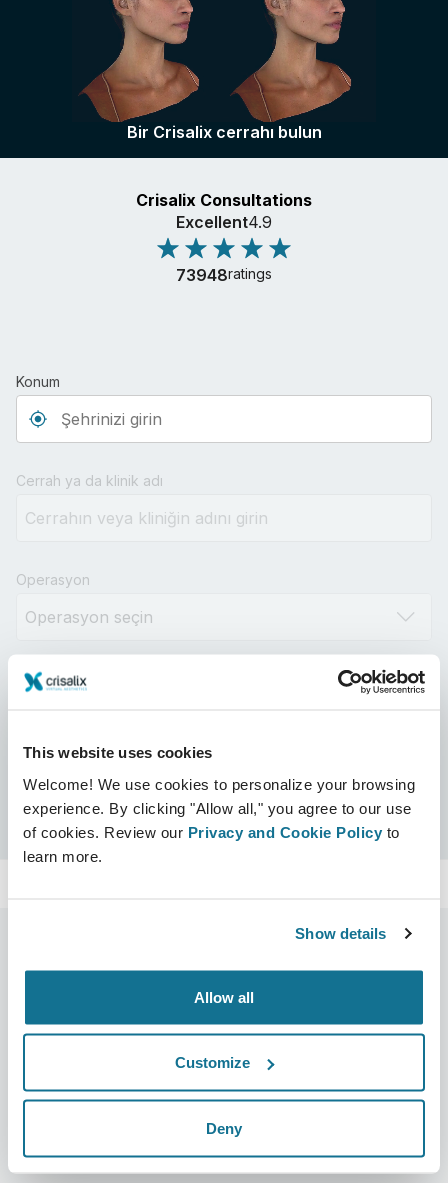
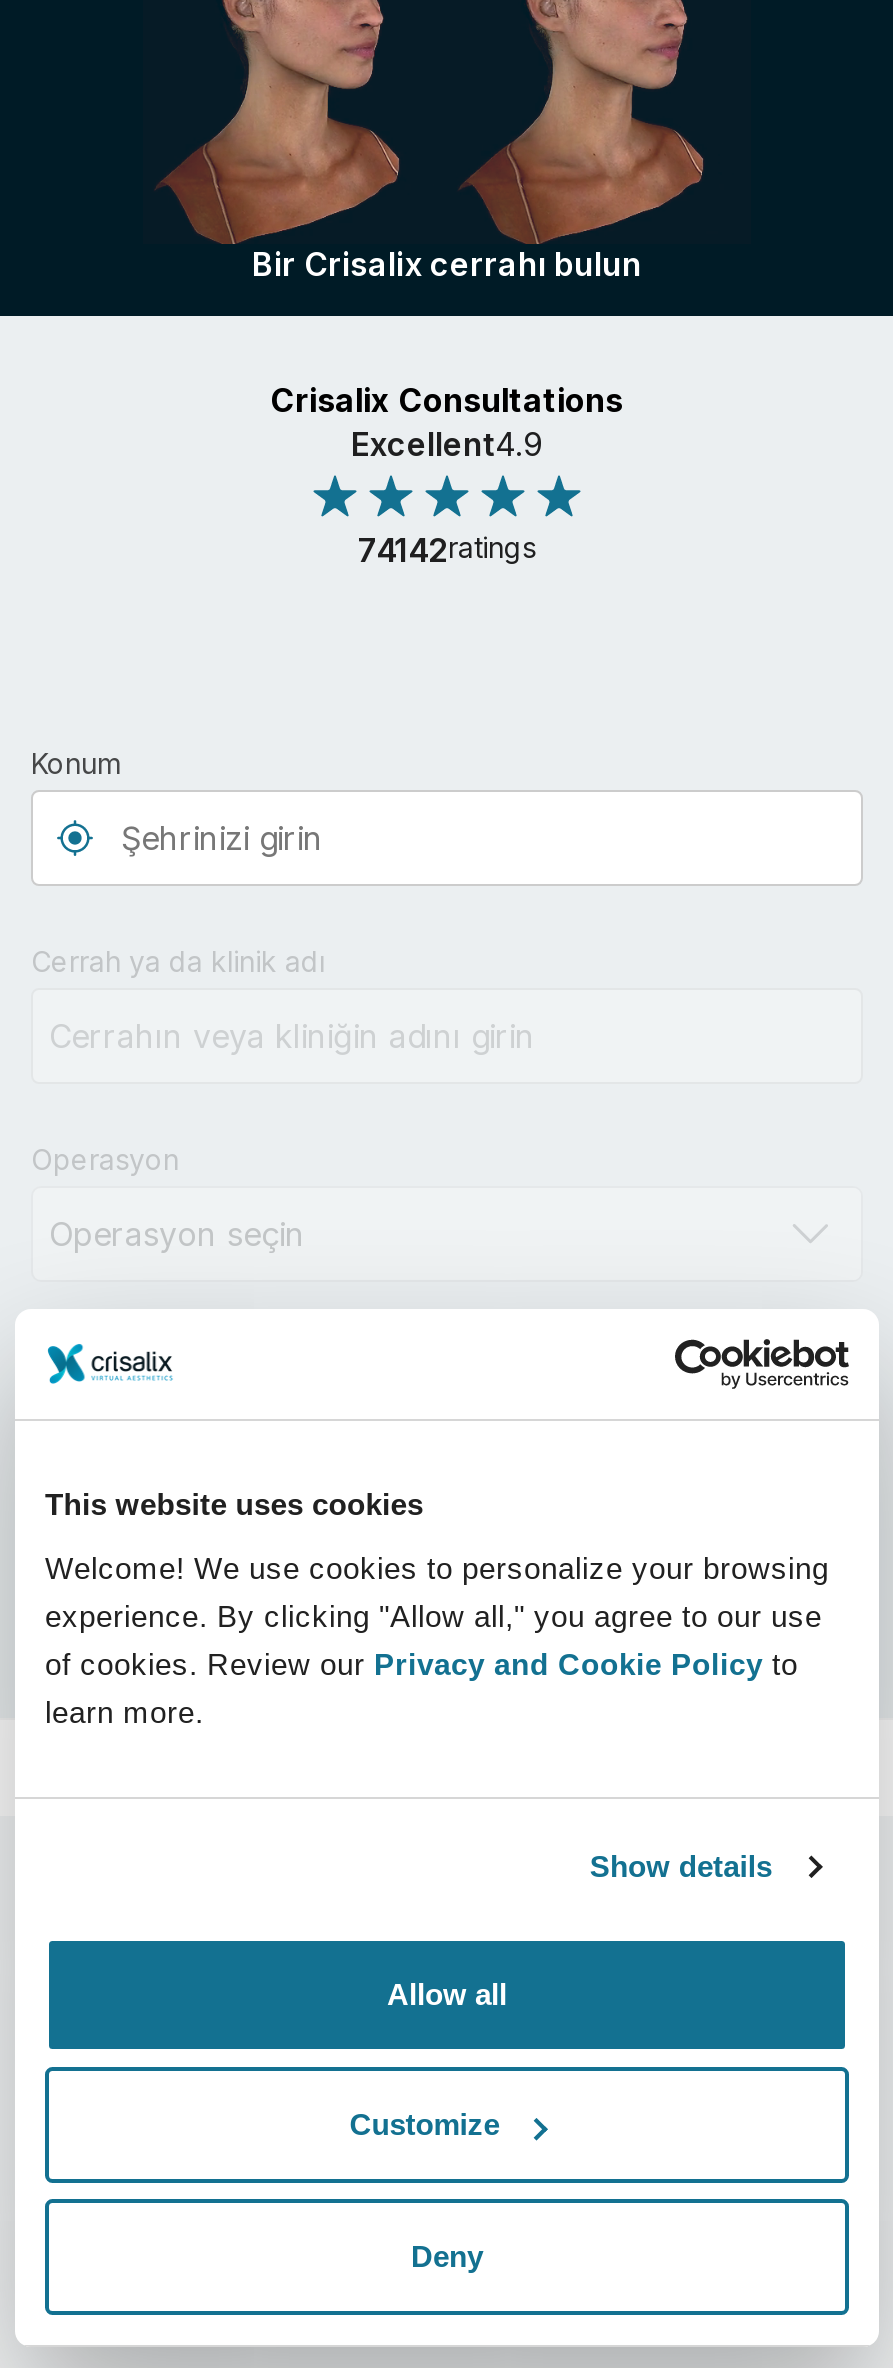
- 73948ratings
+ 74142ratings
